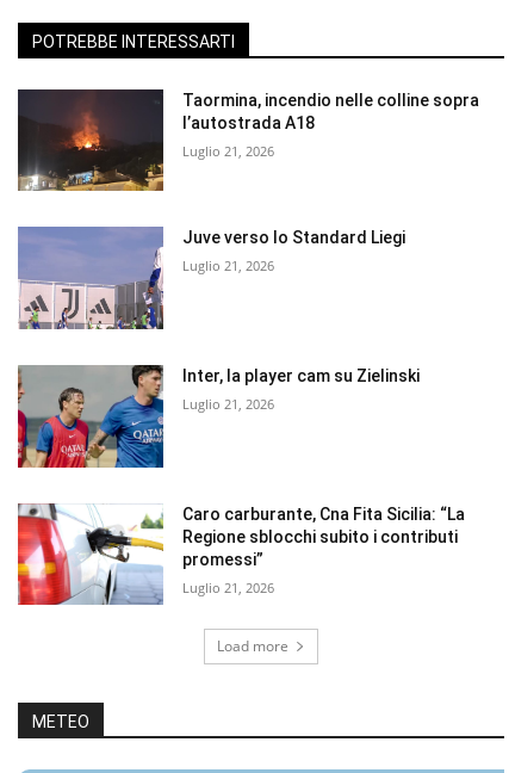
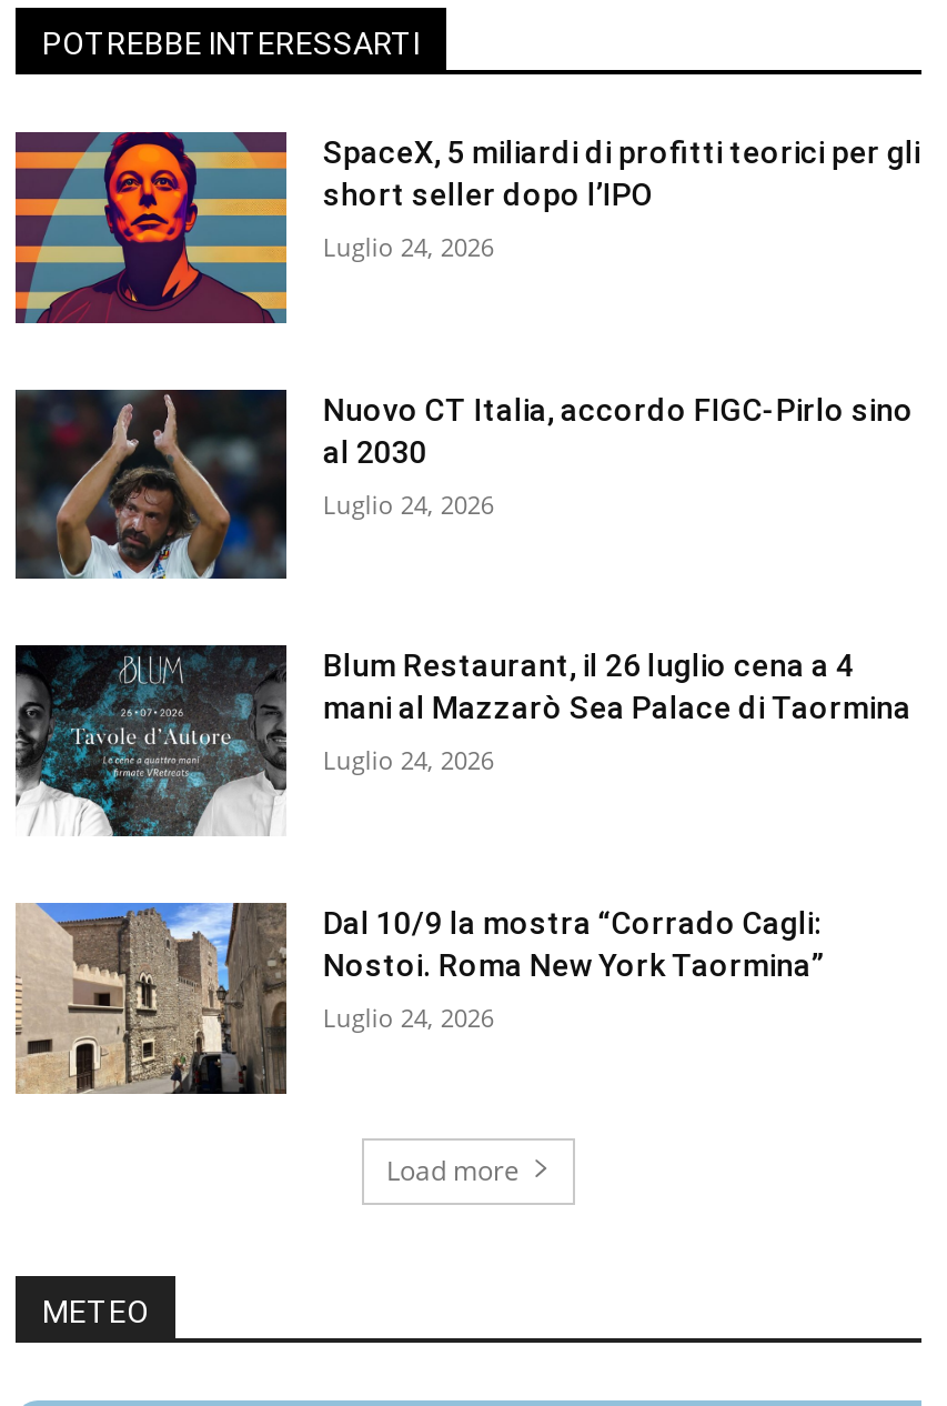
- [image]
- Taormina, incendio nelle colline sopra
- l’autostrada A18
+ [image]
+ SpaceX, 5 miliardi di profitti teorici per gli
+ short seller dopo l’IPO

- Luglio 21, 2026
+ Luglio 24, 2026

- [image]
- Juve verso lo Standard Liegi
+ [image]
+ Nuovo CT Italia, accordo FIGC-Pirlo sino
+ al 2030

- Luglio 21, 2026
+ Luglio 24, 2026

- [image]
- Inter, la player cam su Zielinski
+ [image]
+ Blum Restaurant, il 26 luglio cena a 4
+ mani al Mazzarò Sea Palace di Taormina

- Luglio 21, 2026
+ Luglio 24, 2026

- [image]
- Caro carburante, Cna Fita Sicilia: “La
- Regione sblocchi subito i contributi
- promessi”
+ [image]
+ Dal 10/9 la mostra “Corrado Cagli:
+ Nostoi. Roma New York Taormina”

- Luglio 21, 2026
+ Luglio 24, 2026
